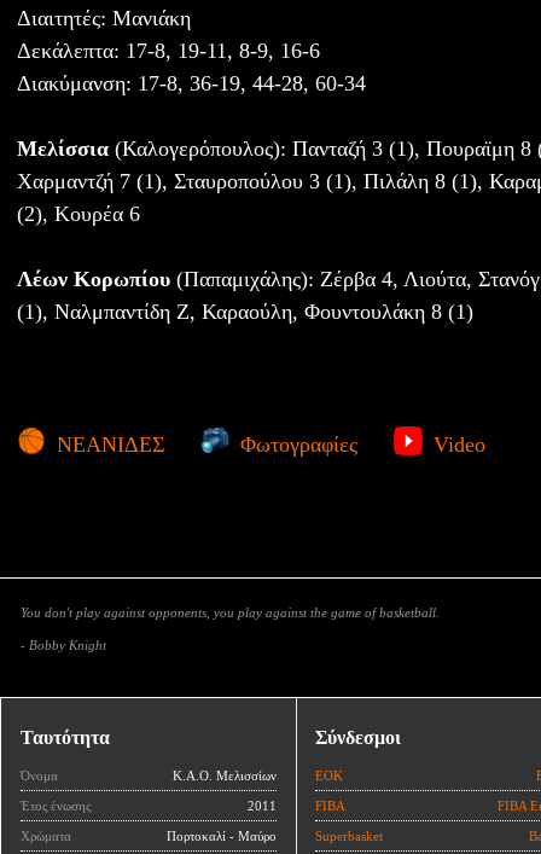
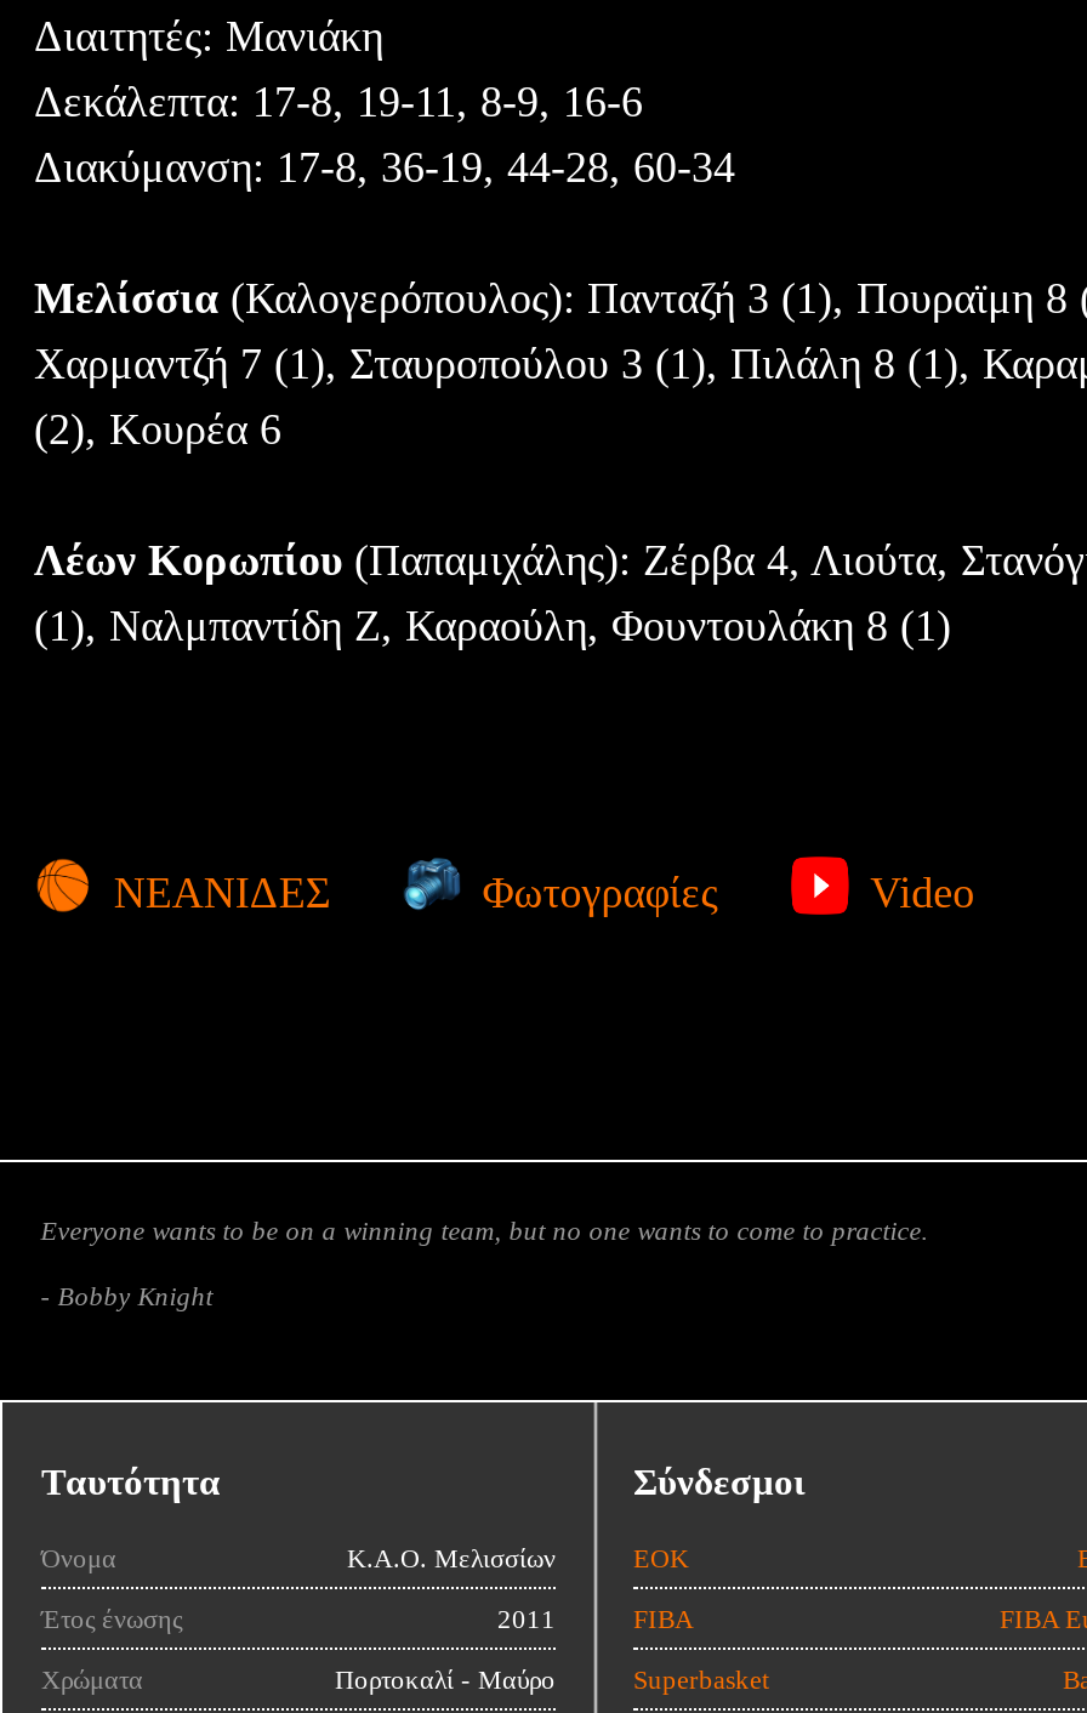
- You don't play against opponents, you play against the game of basketball.
+ Everyone wants to be on a winning team, but no one wants to come to practice.
